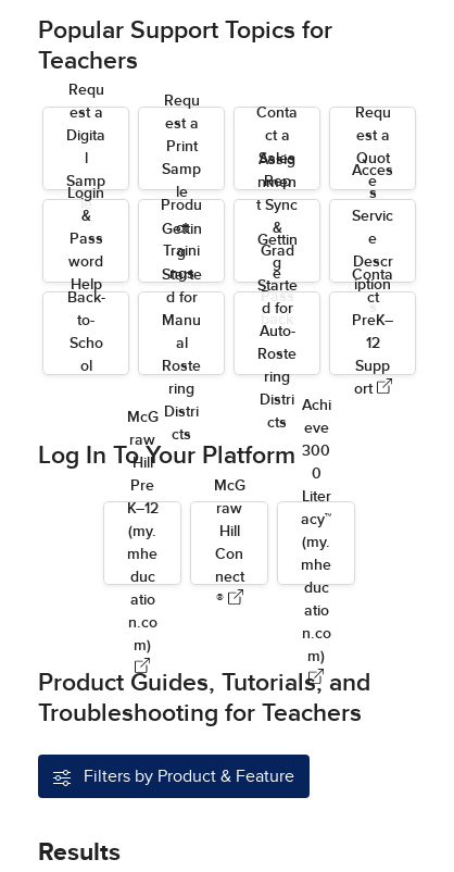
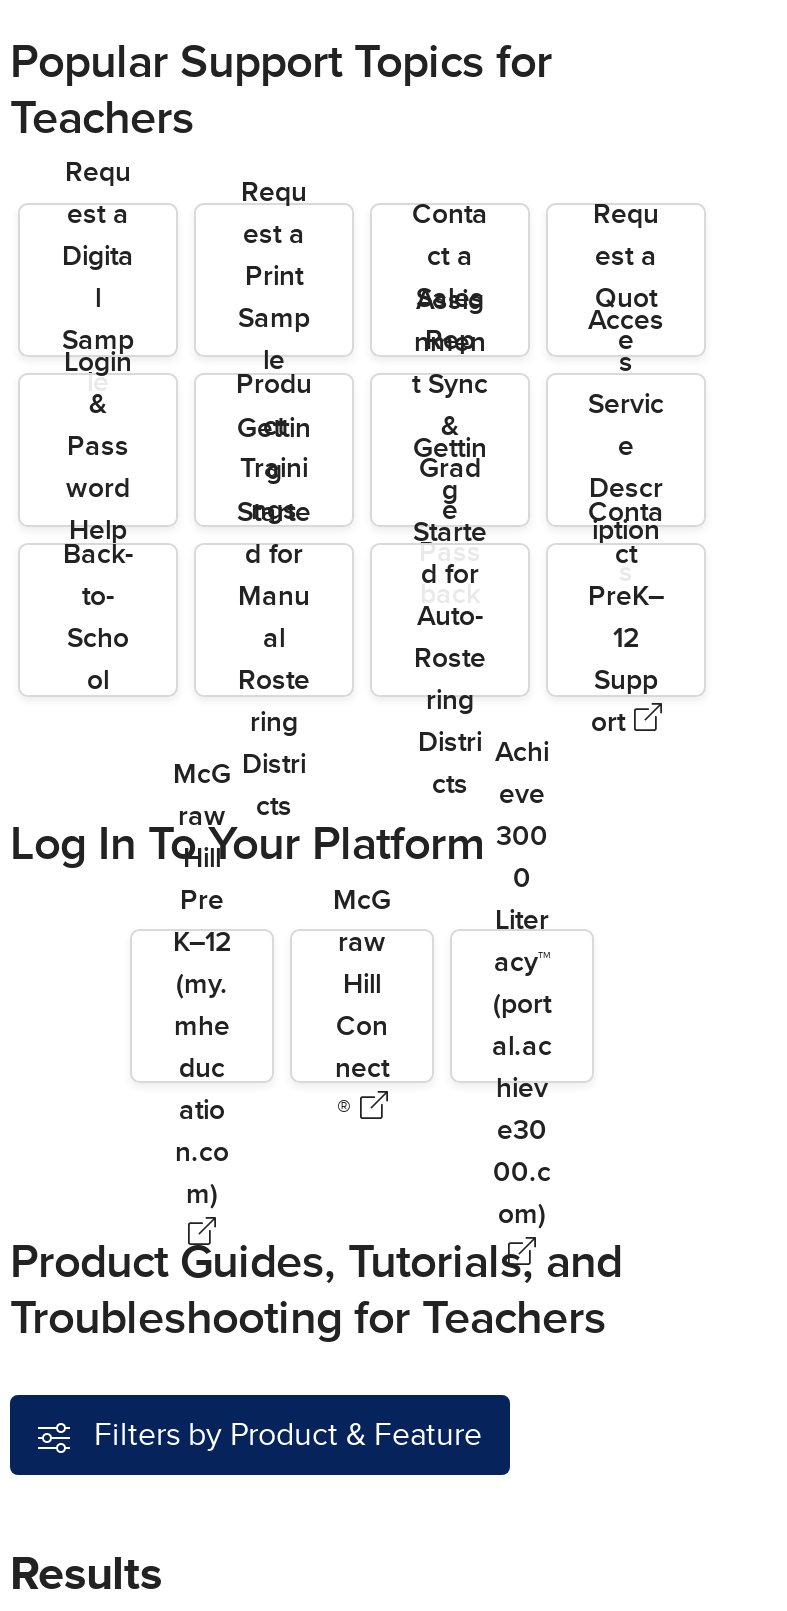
- (my.
+ (port

- mhe
+ al.ac

- duc
+ hiev

- atio
+ e30

- n.co
+ 00.c

- m)
+ om)
